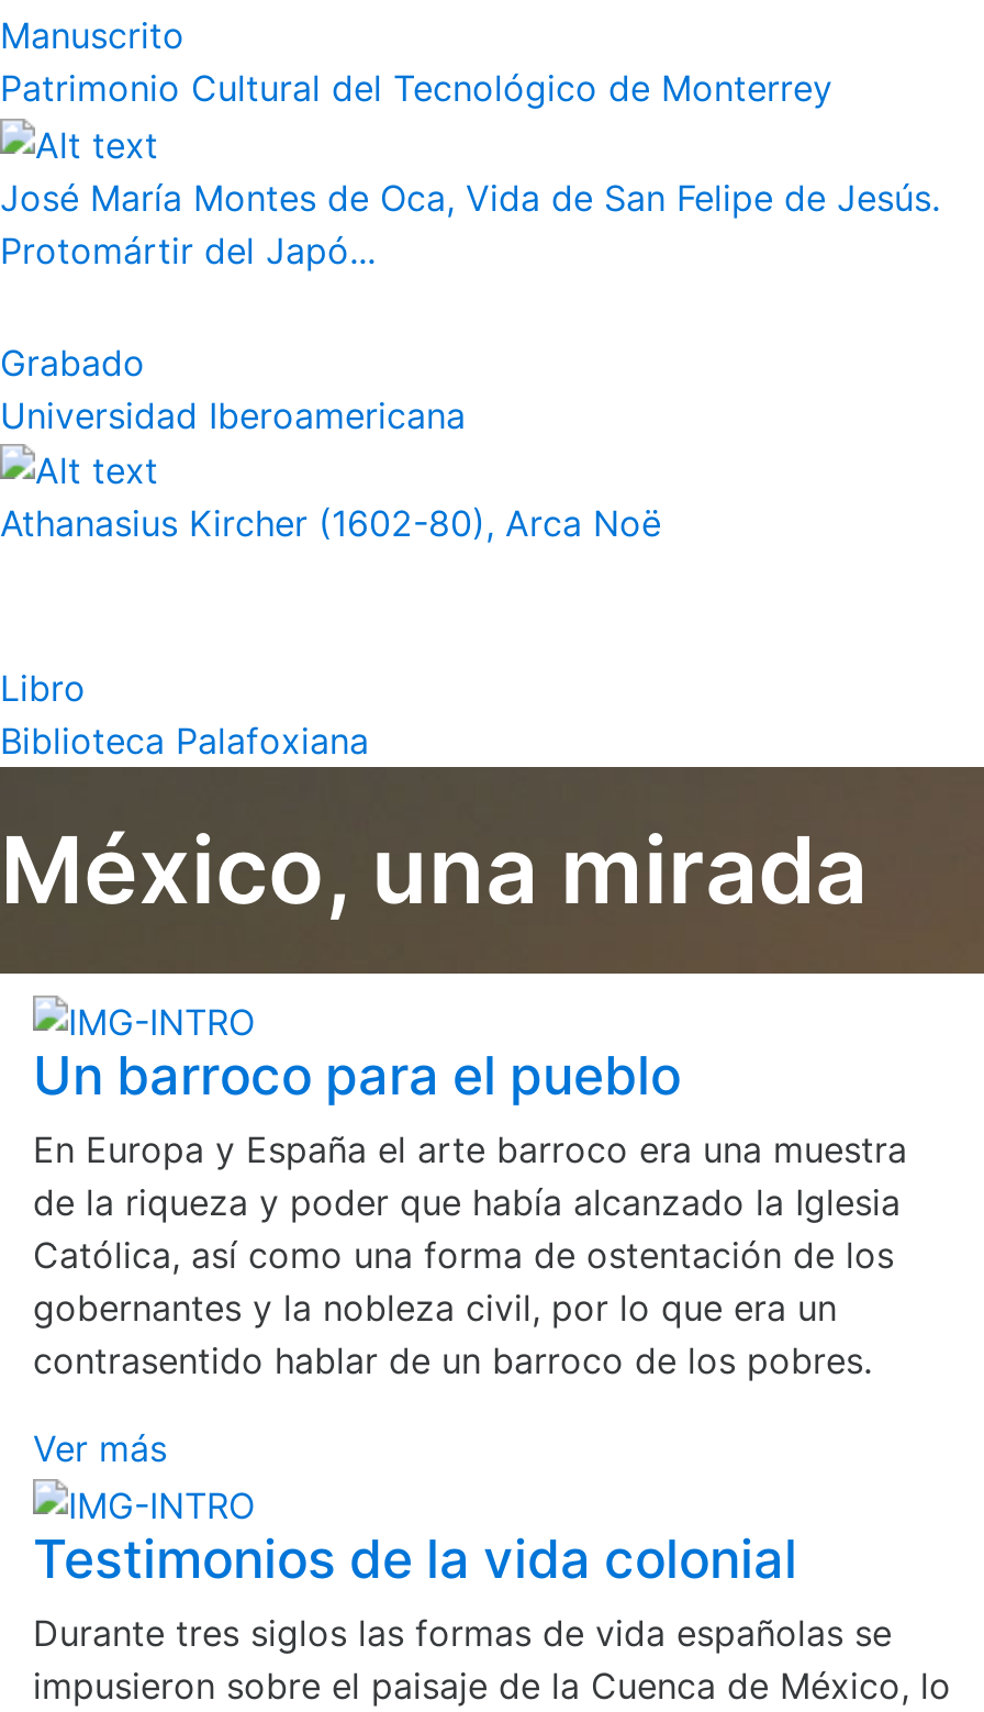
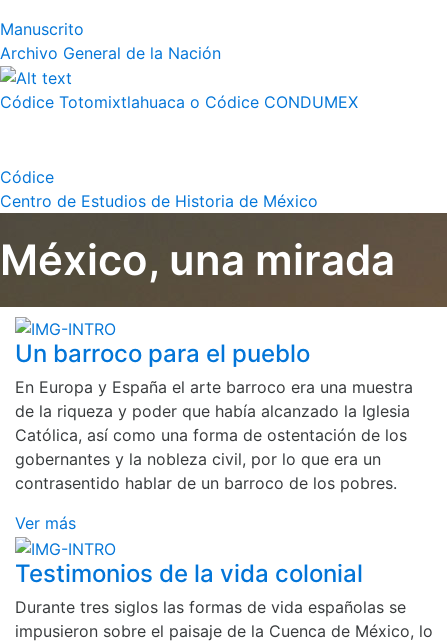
- Patrimonio Cultural del Tecnológico de Monterrey
- José María Montes de Oca, Vida de San Felipe de Jesús.
- Protomártir del Japó...
- Grabado
- Universidad Iberoamericana
- Athanasius Kircher (1602-80), Arca Noë
+ Archivo General de la Nación
+ Códice Totomixtlahuaca o Códice CONDUMEX

- Libro
- Biblioteca Palafoxiana
+ Códice
+ Centro de Estudios de Historia de México
